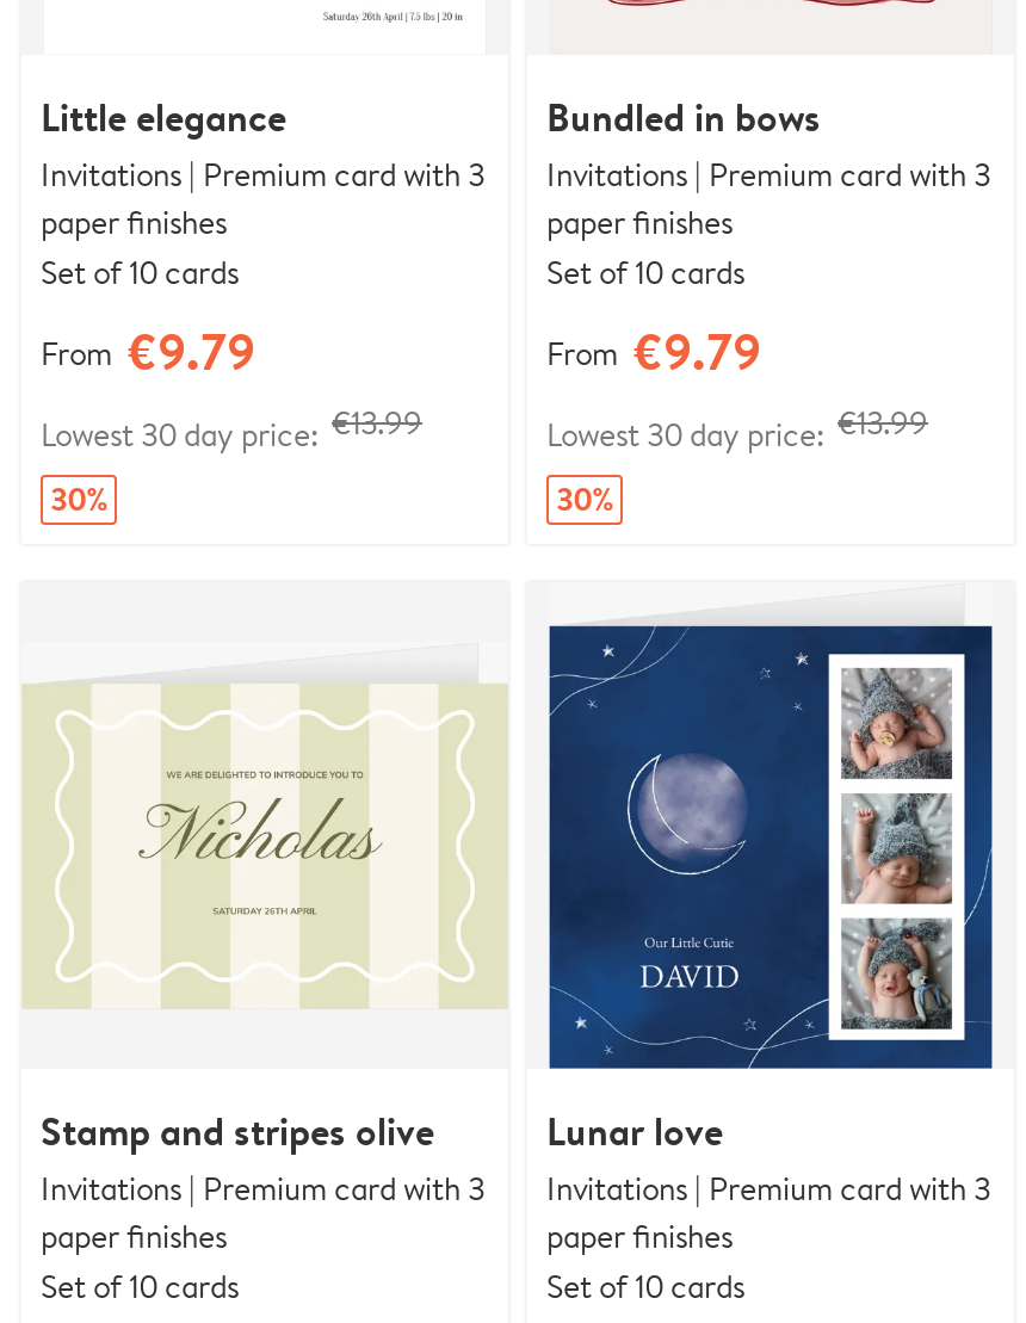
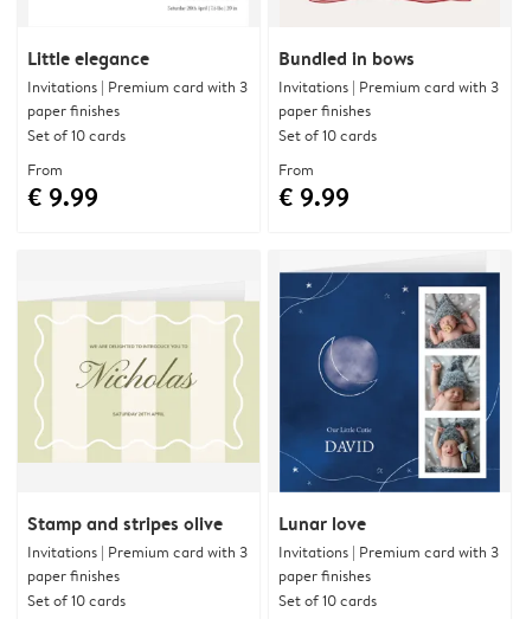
- From €9.79
- Lowest 30 day price: €13.99
- 30%
+ From
+ € 9.99

- From €9.79
- Lowest 30 day price: €13.99
- 30%
+ From
+ € 9.99
